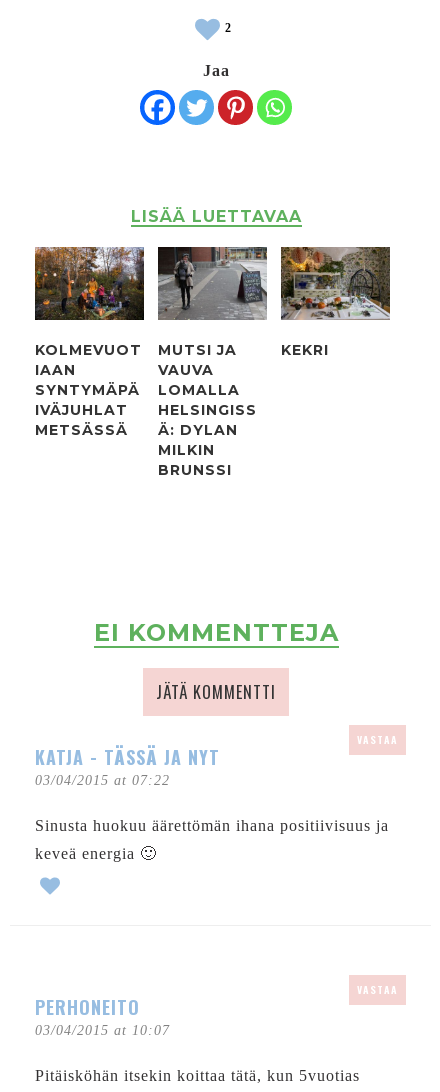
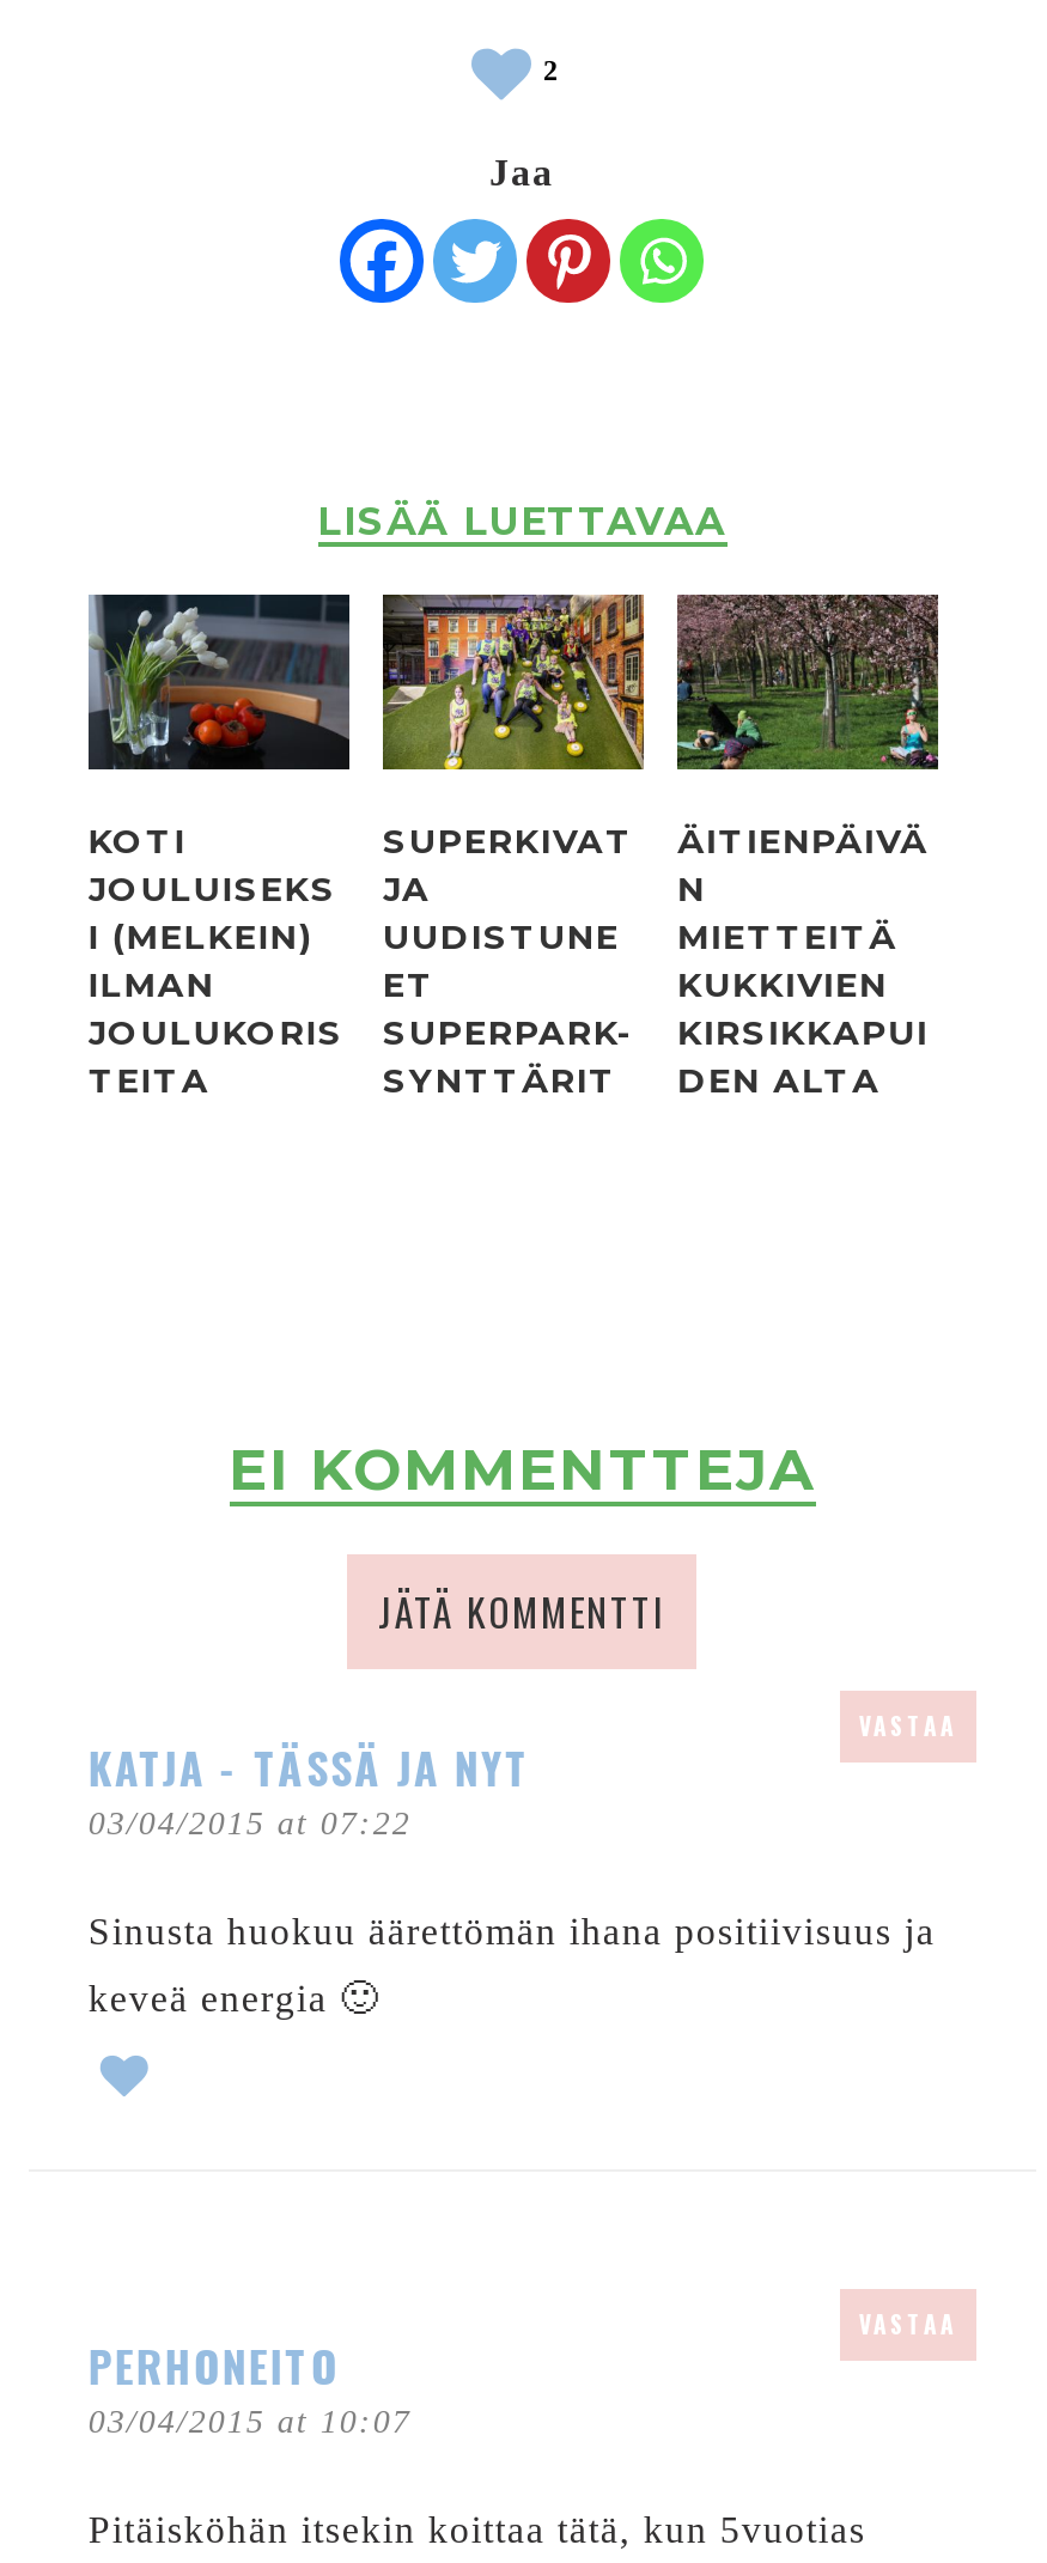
- [image]
- KOLMEVUOT
- IAAN
- SYNTYMÄPÄ
- IVÄJUHLAT
- METSÄSSÄ
+ [image]
+ KOTI
+ JOULUISEKS
+ I (MELKEIN)
+ ILMAN
+ JOULUKORIS
+ TEITA

- [image]
- MUTSI JA
- VAUVA
- LOMALLA
- HELSINGISS
- Ä: DYLAN
- MILKIN
- BRUNSSI
+ [image]
+ SUPERKIVAT
+ JA
+ UUDISTUNE
+ ET
+ SUPERPARK-
+ SYNTTÄRIT

- [image]
- KEKRI
+ [image]
+ ÄITIENPÄIVÄ
+ N
+ MIETTEITÄ
+ KUKKIVIEN
+ KIRSIKKAPUI
+ DEN ALTA
